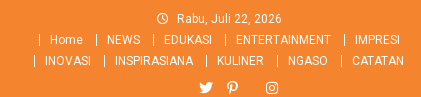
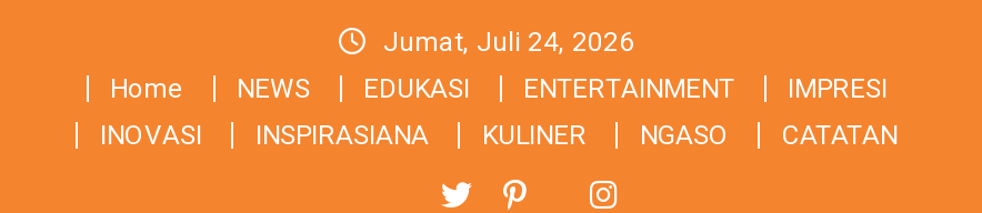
- Rabu, Juli 22, 2026
+ Jumat, Juli 24, 2026
